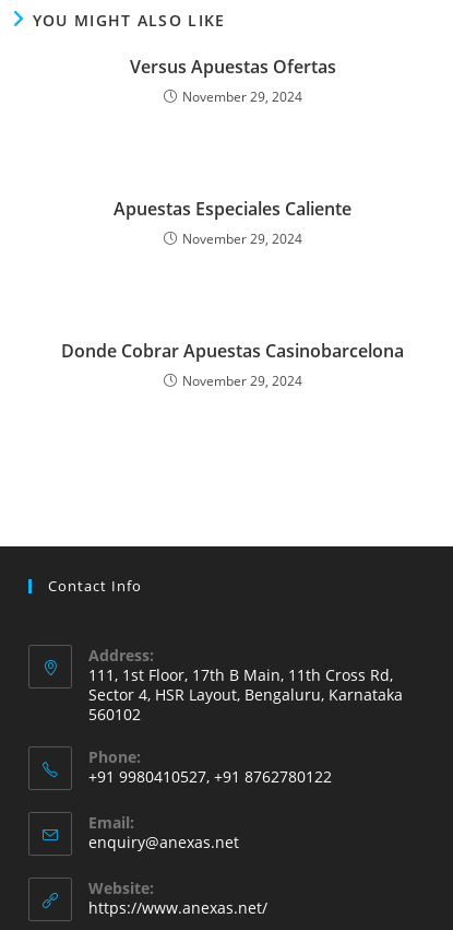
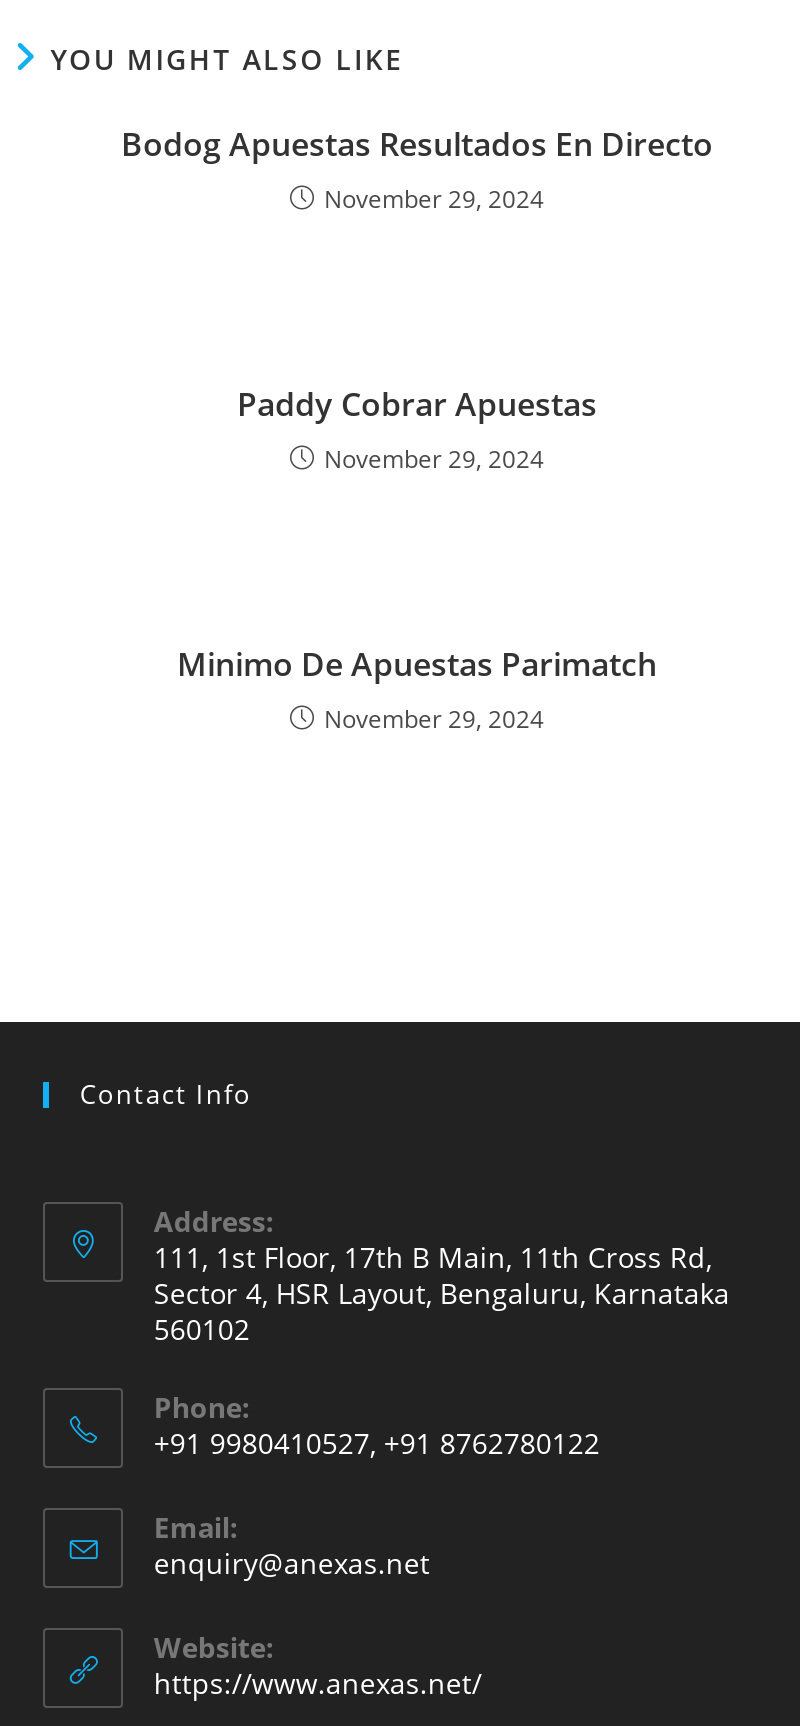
- Versus Apuestas Ofertas
+ Bodog Apuestas Resultados En Directo

- Apuestas Especiales Caliente
+ Paddy Cobrar Apuestas

- Donde Cobrar Apuestas Casinobarcelona
+ Minimo De Apuestas Parimatch
